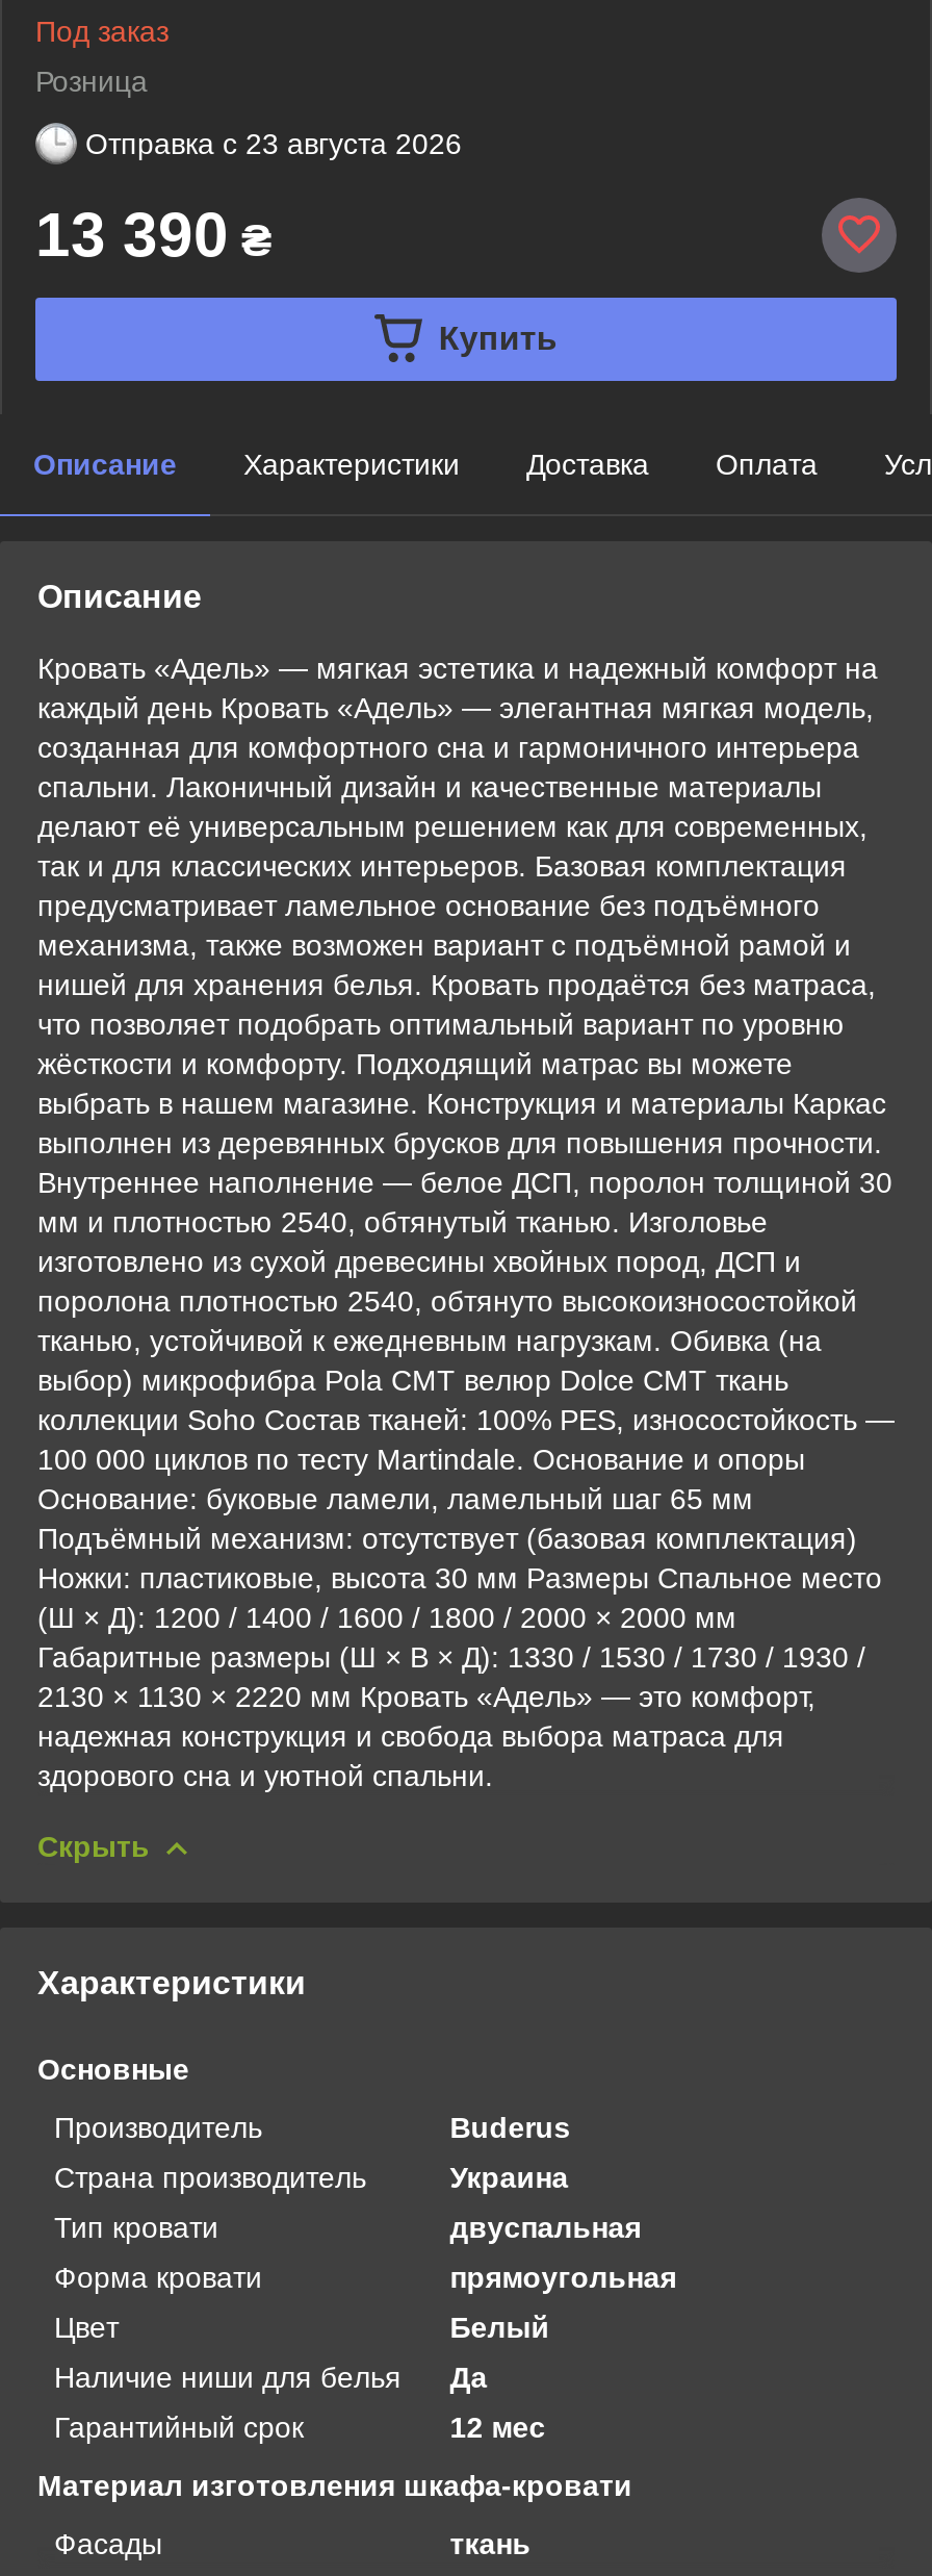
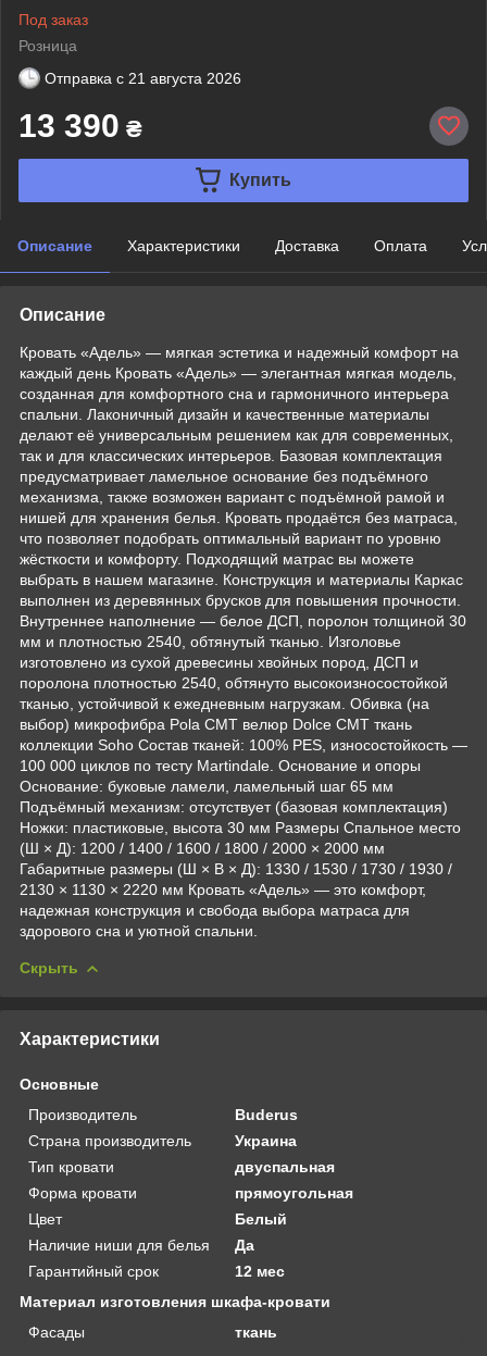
- Отправка с 23 августа 2026
+ Отправка с 21 августа 2026
